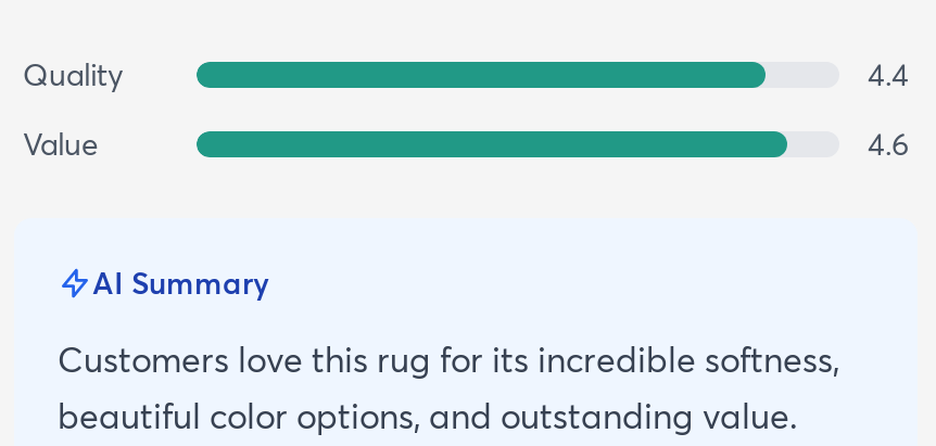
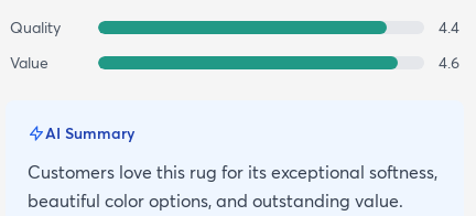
- Customers love this rug for its incredible softness,
+ Customers love this rug for its exceptional softness,
